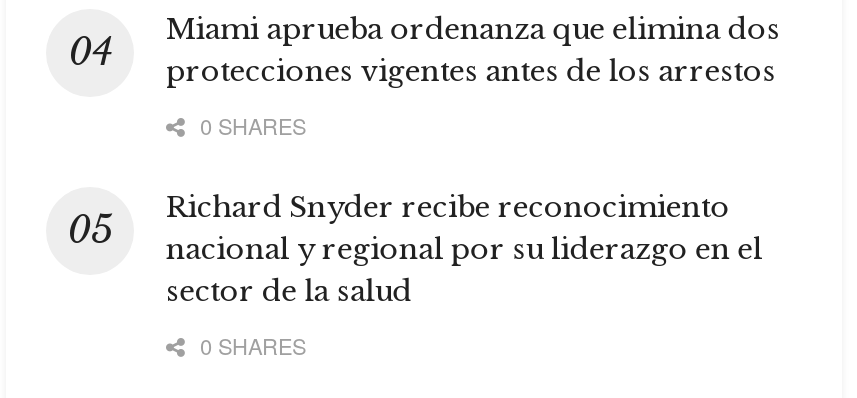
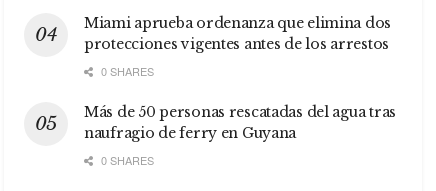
- Richard Snyder recibe reconocimiento
- nacional y regional por su liderazgo en el
- sector de la salud
+ Más de 50 personas rescatadas del agua tras
+ naufragio de ferry en Guyana
